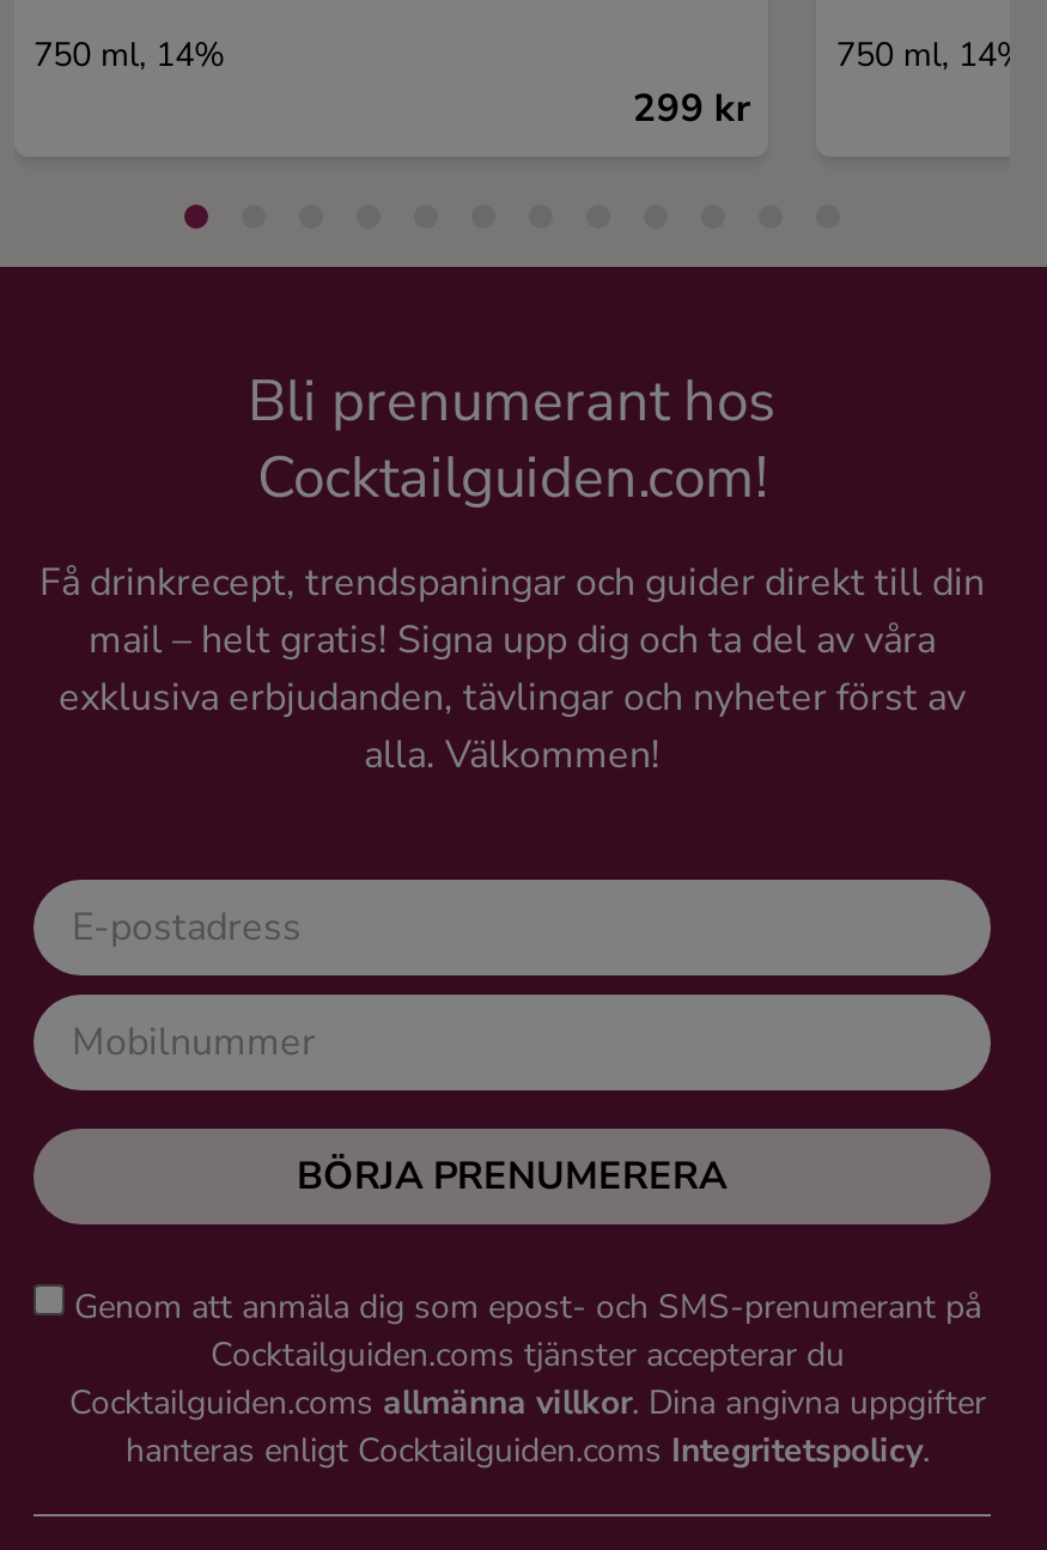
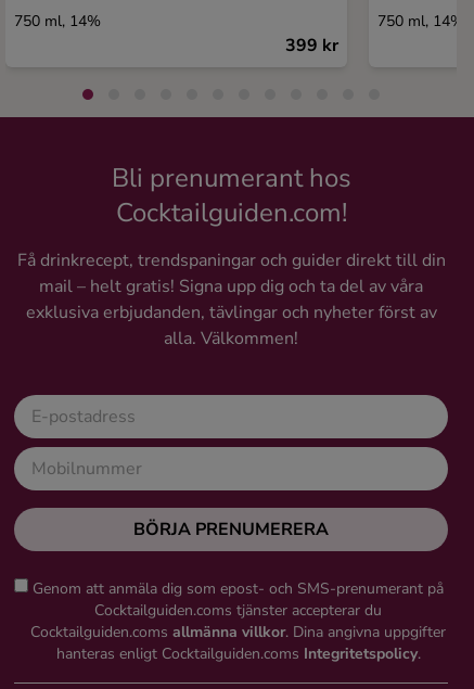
- 299 kr
+ 399 kr
